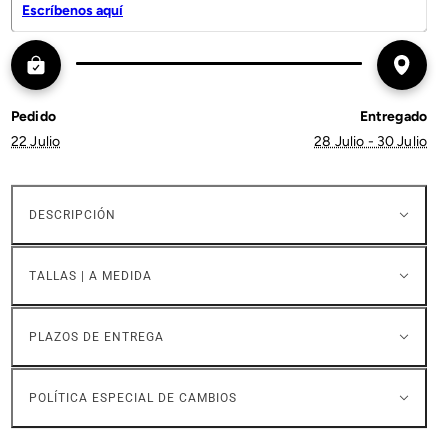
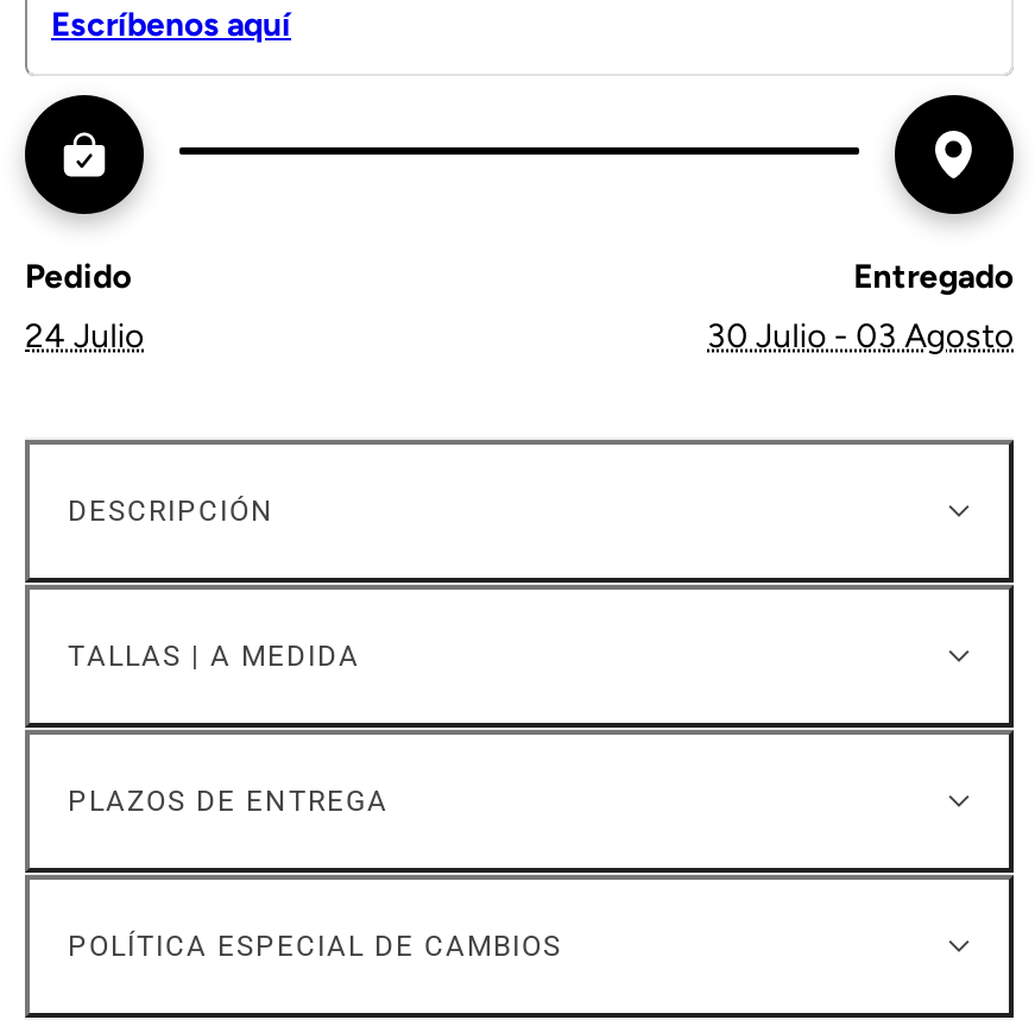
- 22 Julio
+ 24 Julio

- 28 Julio - 30 Julio
+ 30 Julio - 03 Agosto
